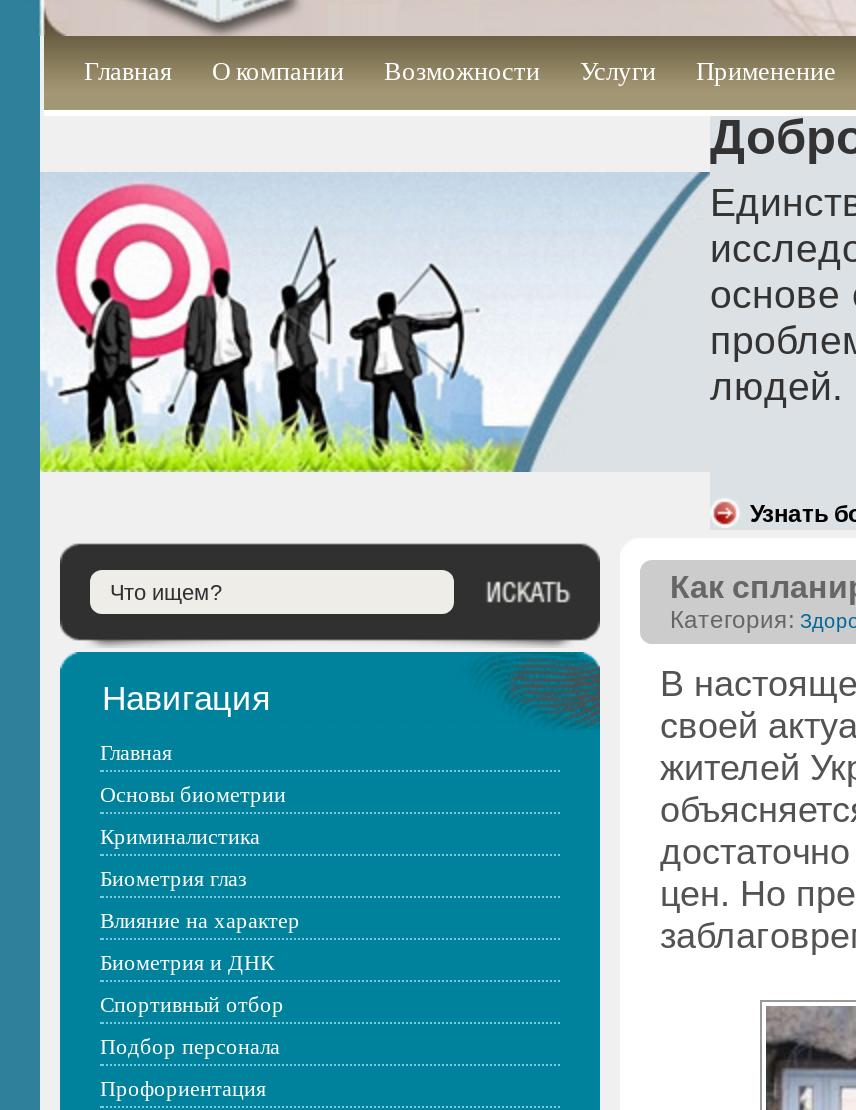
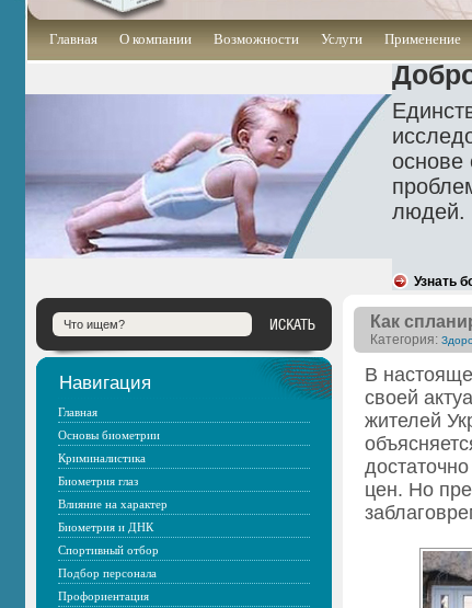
- [image]
+ [image]
